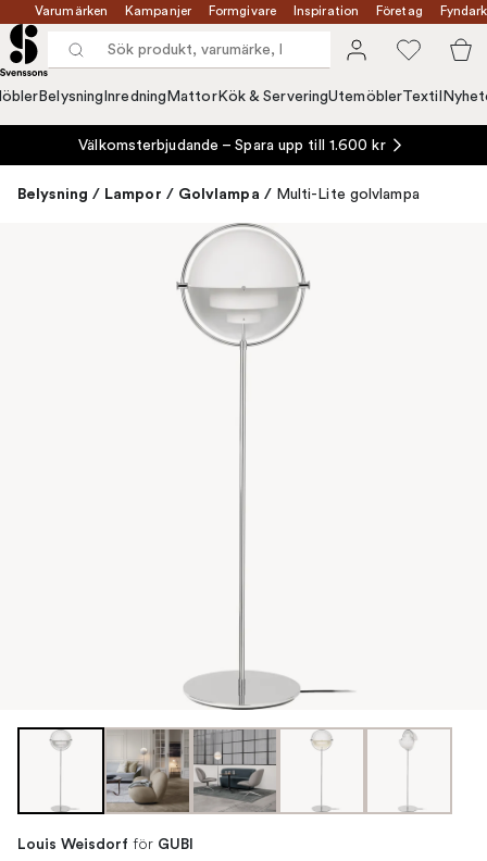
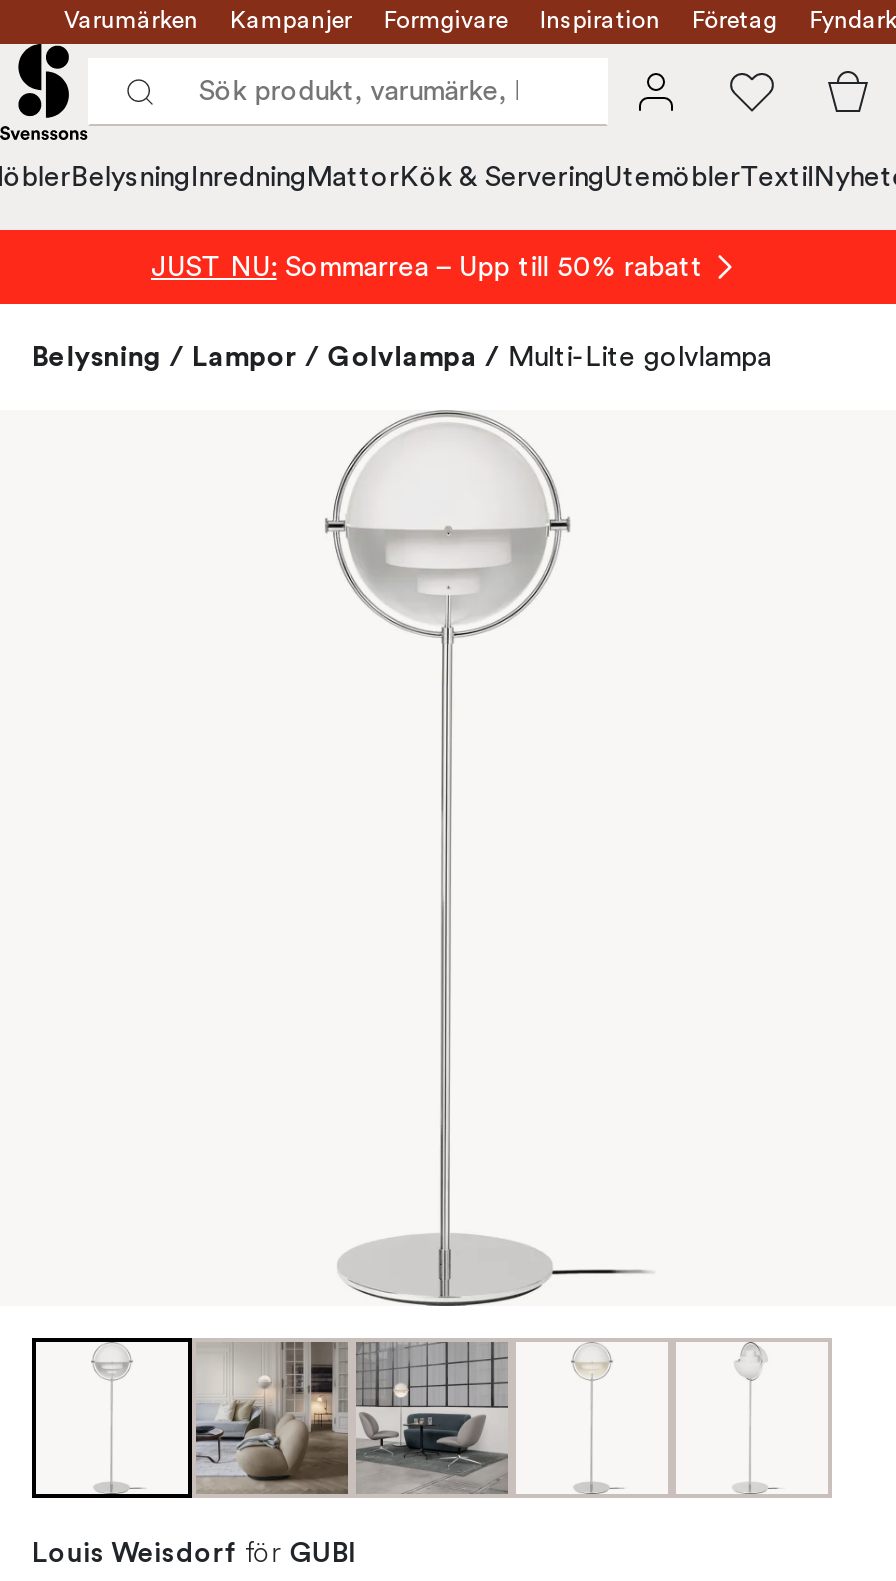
- Välkomsterbjudande – Spara upp till 1.600 kr
+ JUST NU: Sommarrea – Upp till 50% rabatt
